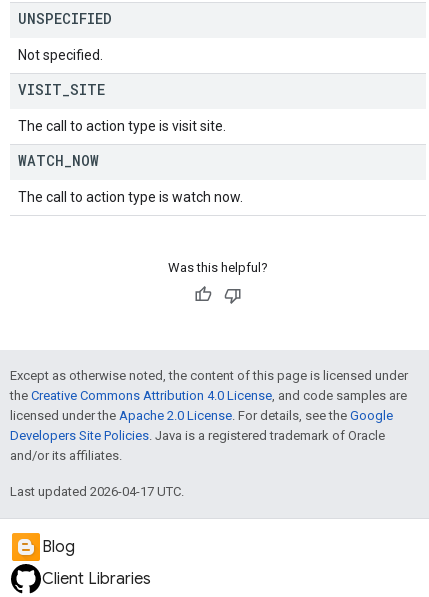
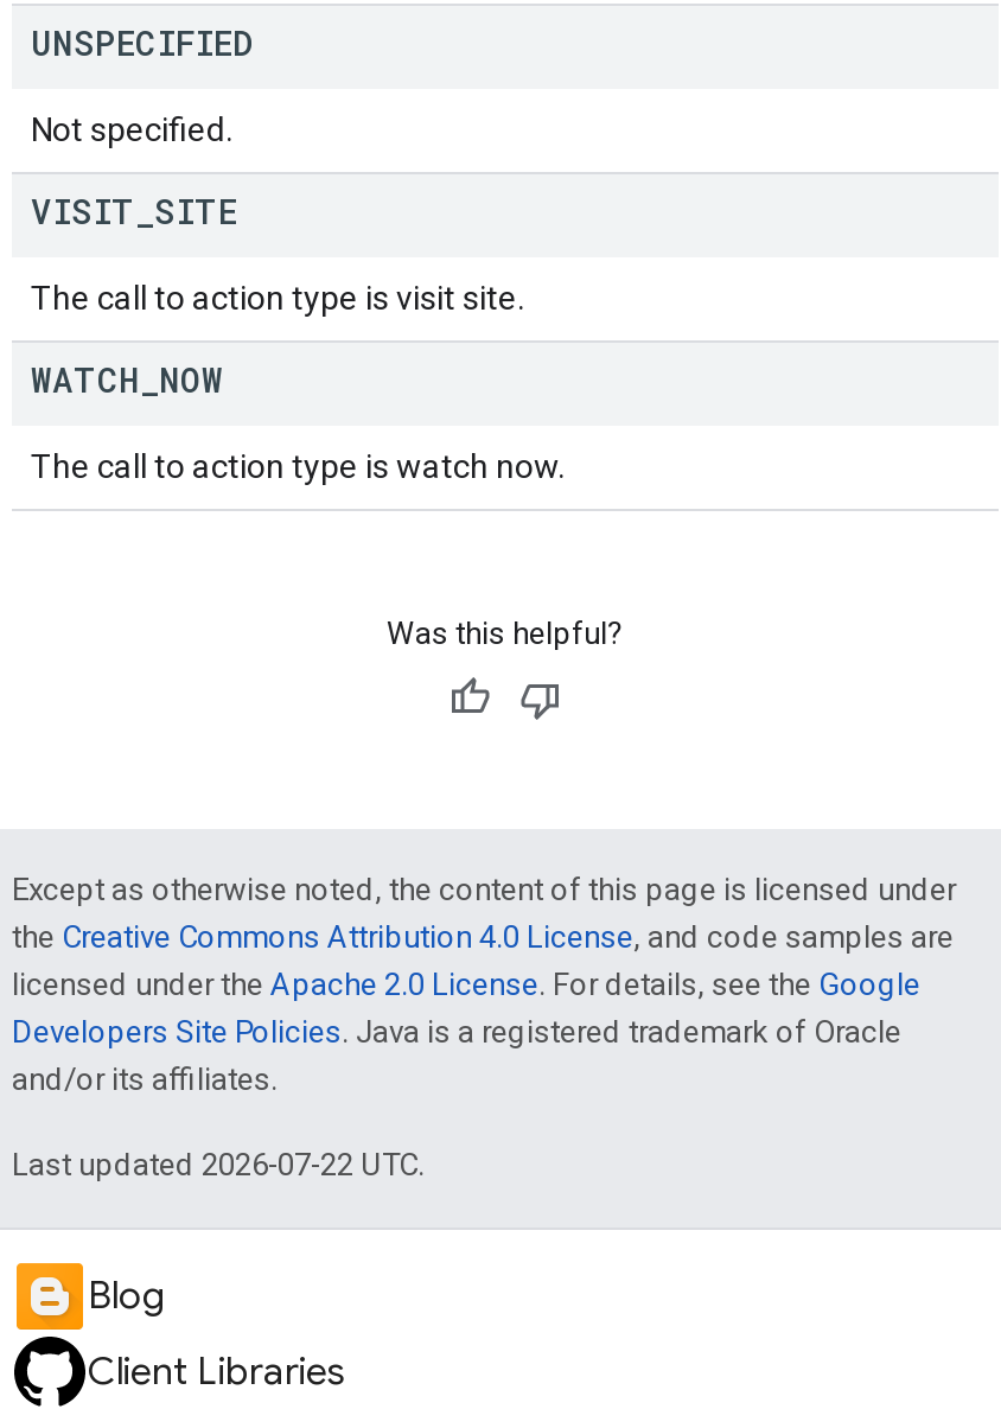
- Last updated 2026-04-17 UTC.
+ Last updated 2026-07-22 UTC.
